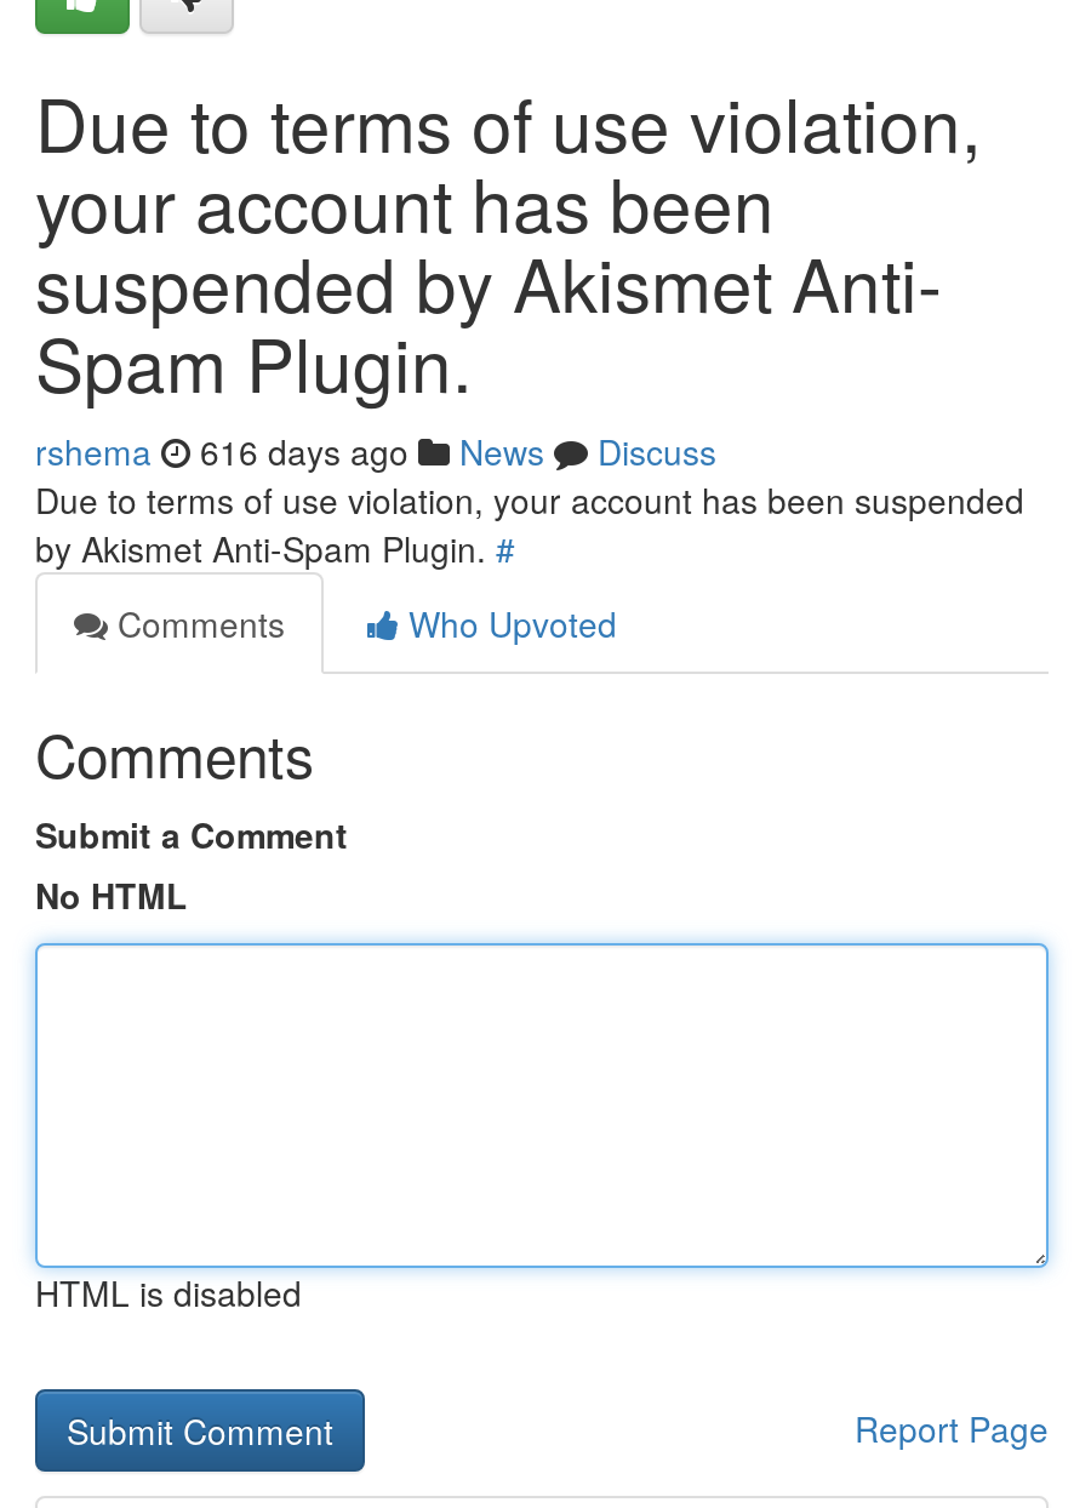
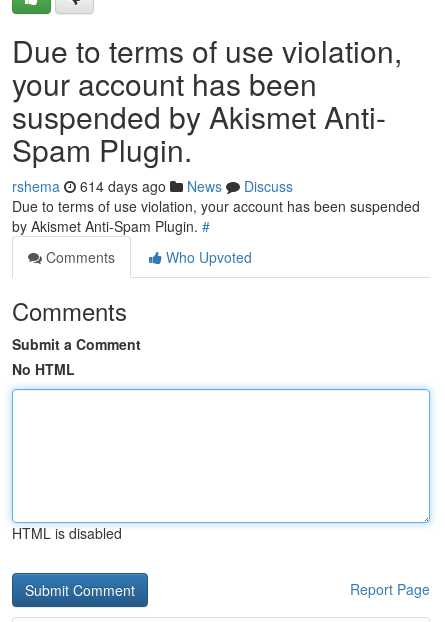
- rshema 616 days ago News Discuss
+ rshema 614 days ago News Discuss
